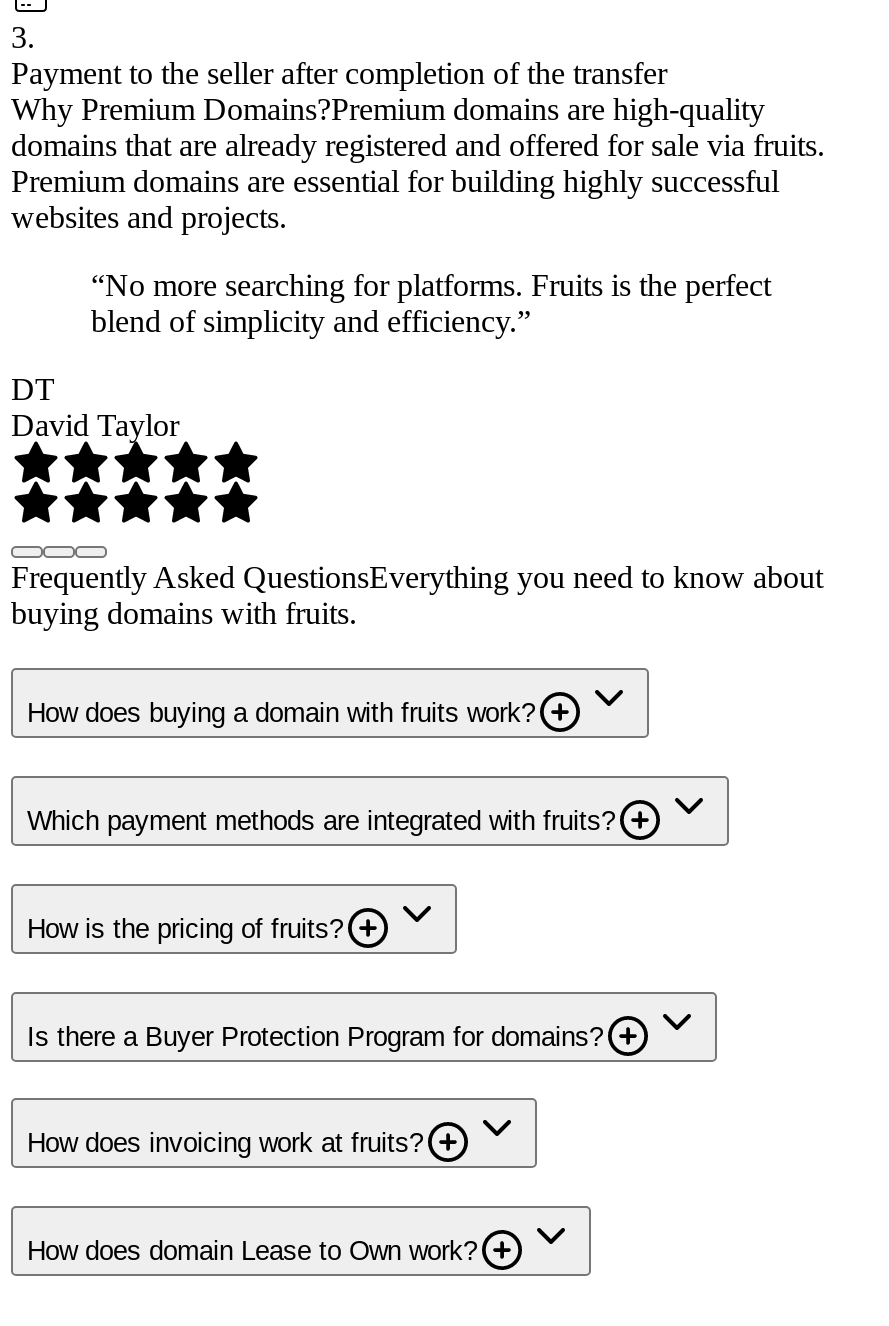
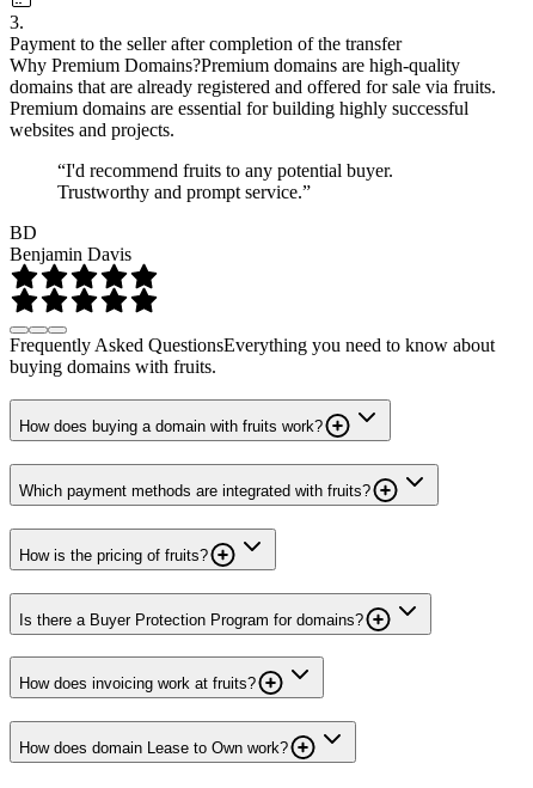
- “No more searching for platforms. Fruits is the perfect
- blend of simplicity and efficiency.”
+ “I'd recommend fruits to any potential buyer.
+ Trustworthy and prompt service.”

- DT
- David Taylor
+ BD
+ Benjamin Davis
